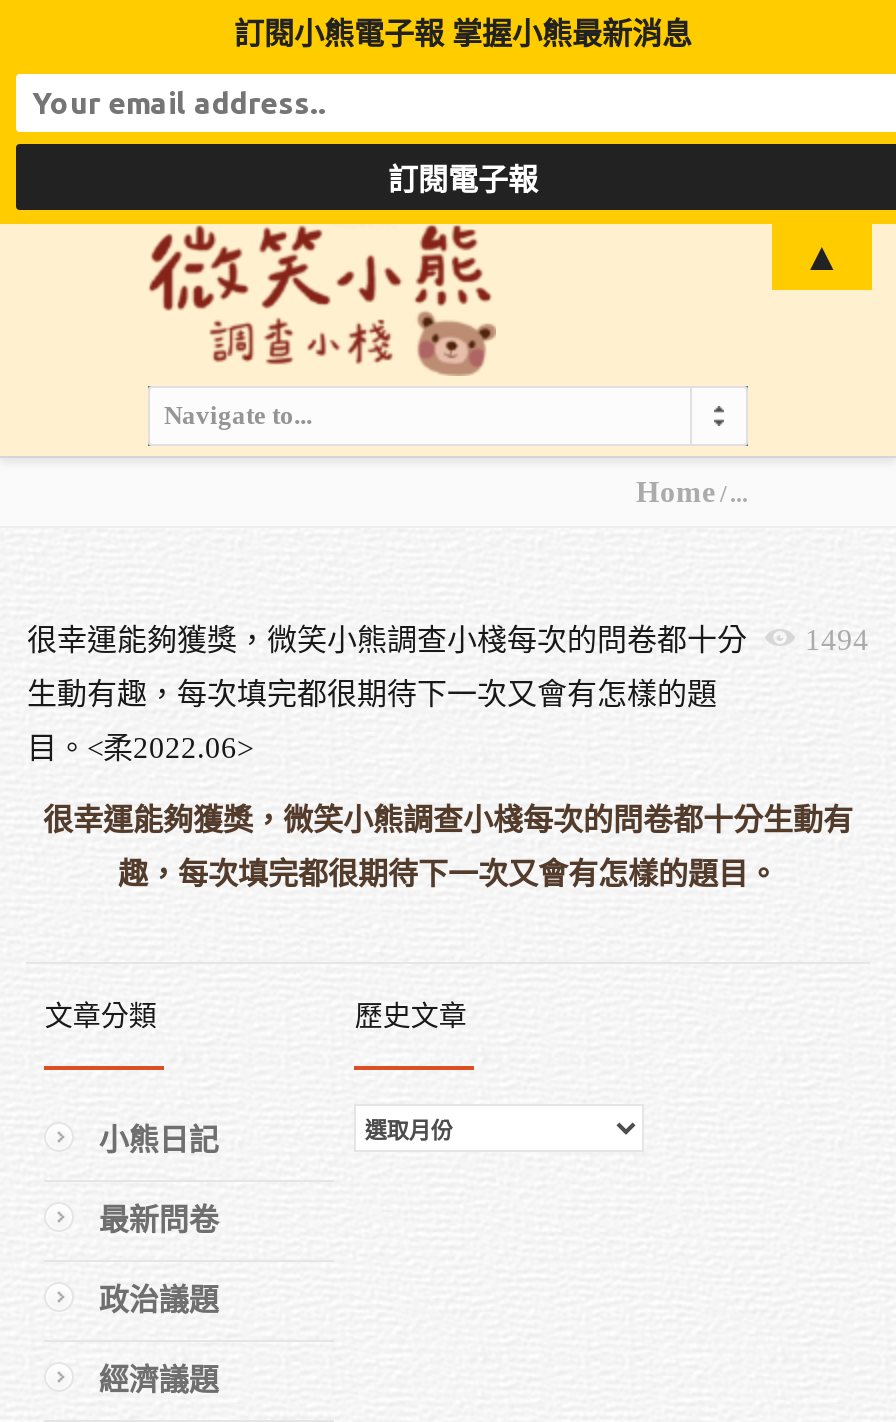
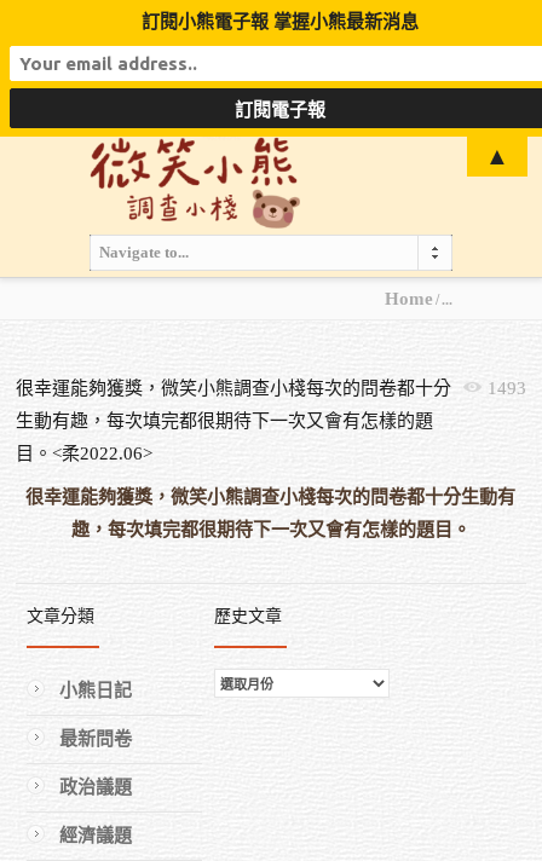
- 很幸運能夠獲獎，微笑小熊調查小棧每次的問卷都十分 1494
+ 很幸運能夠獲獎，微笑小熊調查小棧每次的問卷都十分 1493
